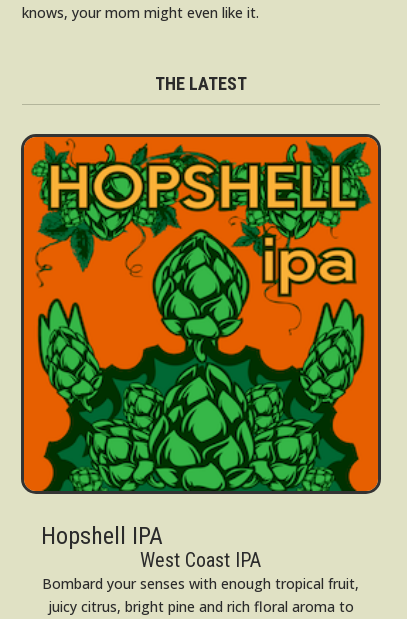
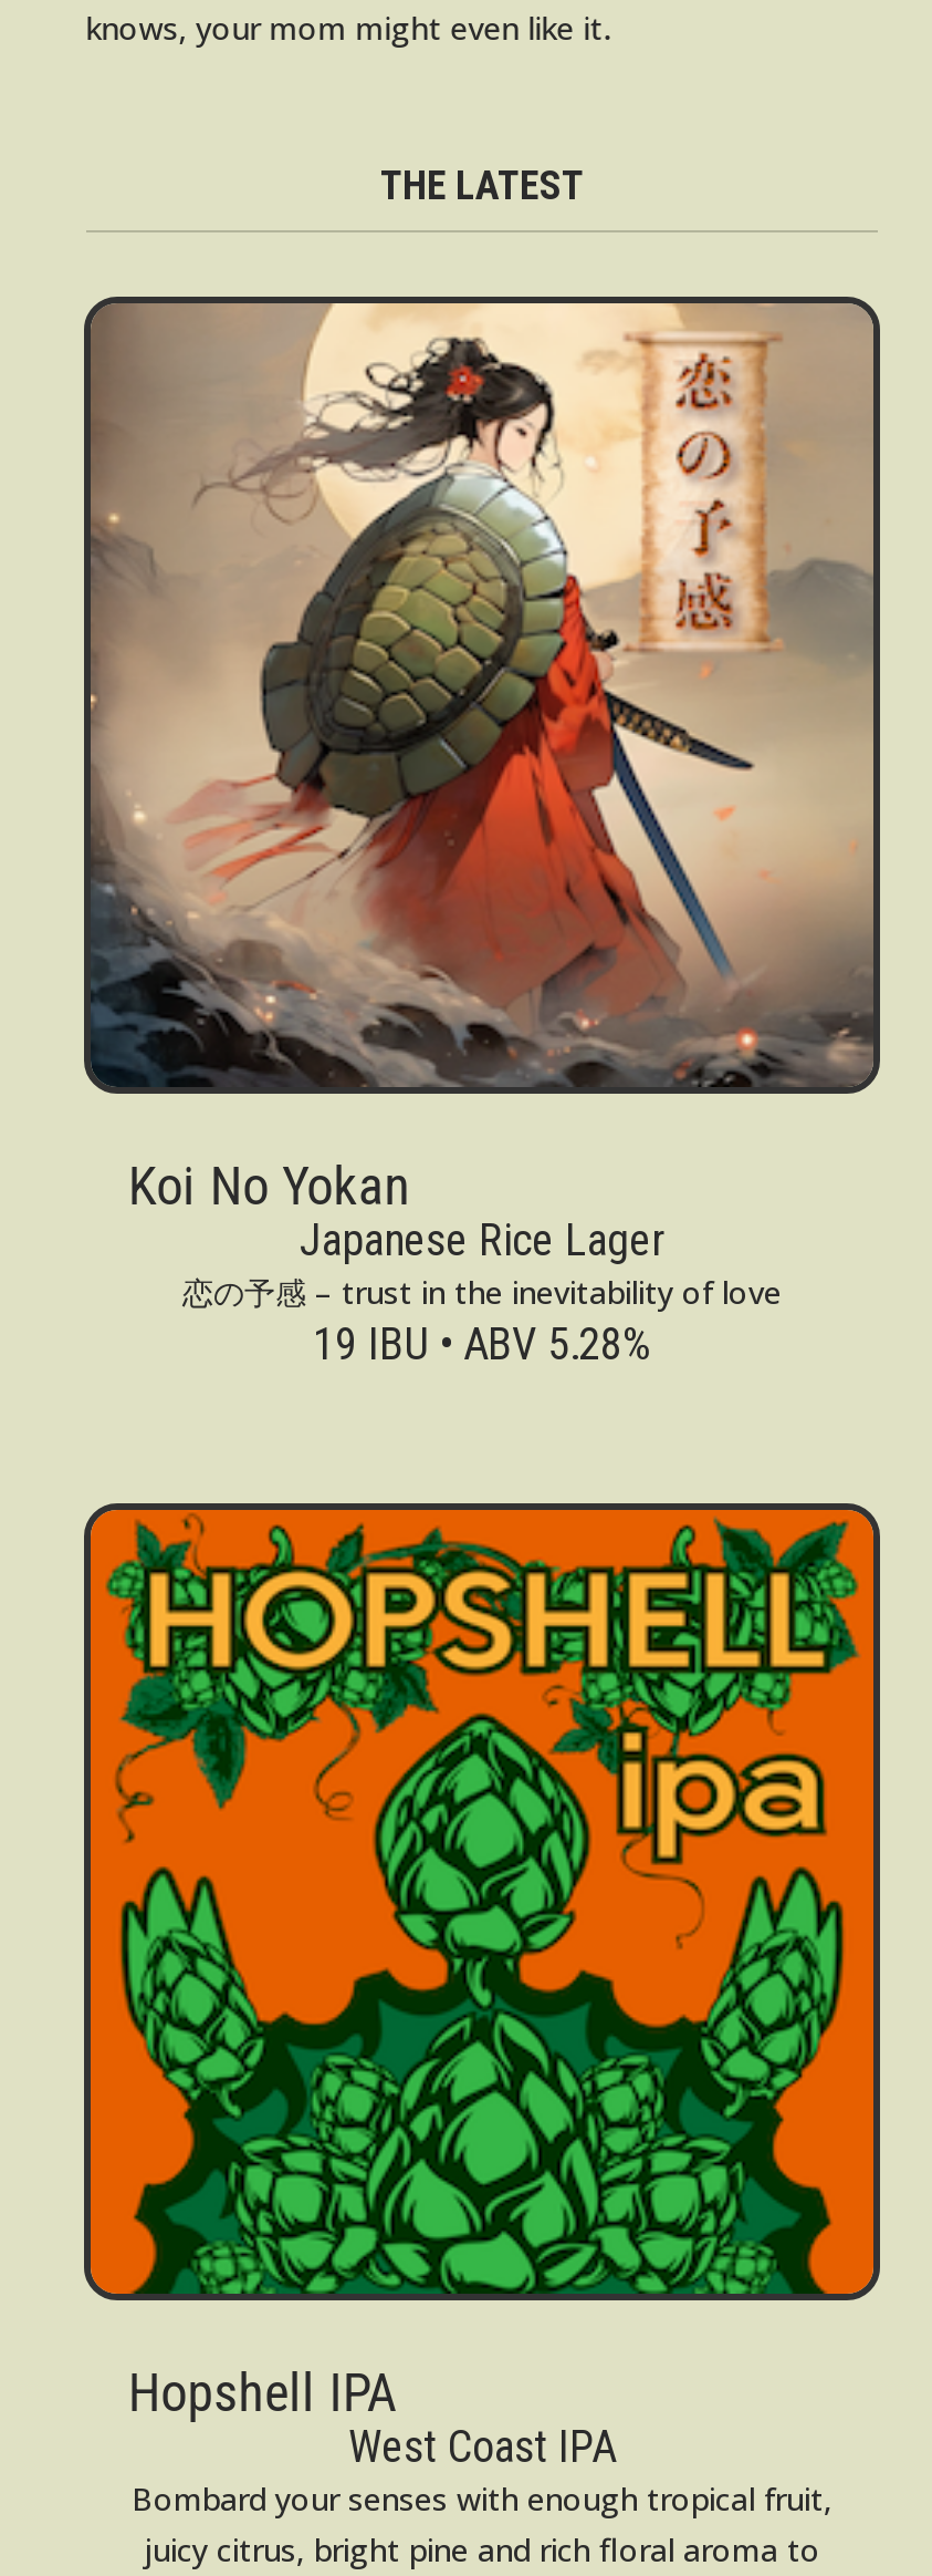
+ [image]
+ Koi No Yokan
+ Japanese Rice Lager
+ 恋の予感 – trust in the inevitability of love
+ 19 IBU • ABV 5.28%
